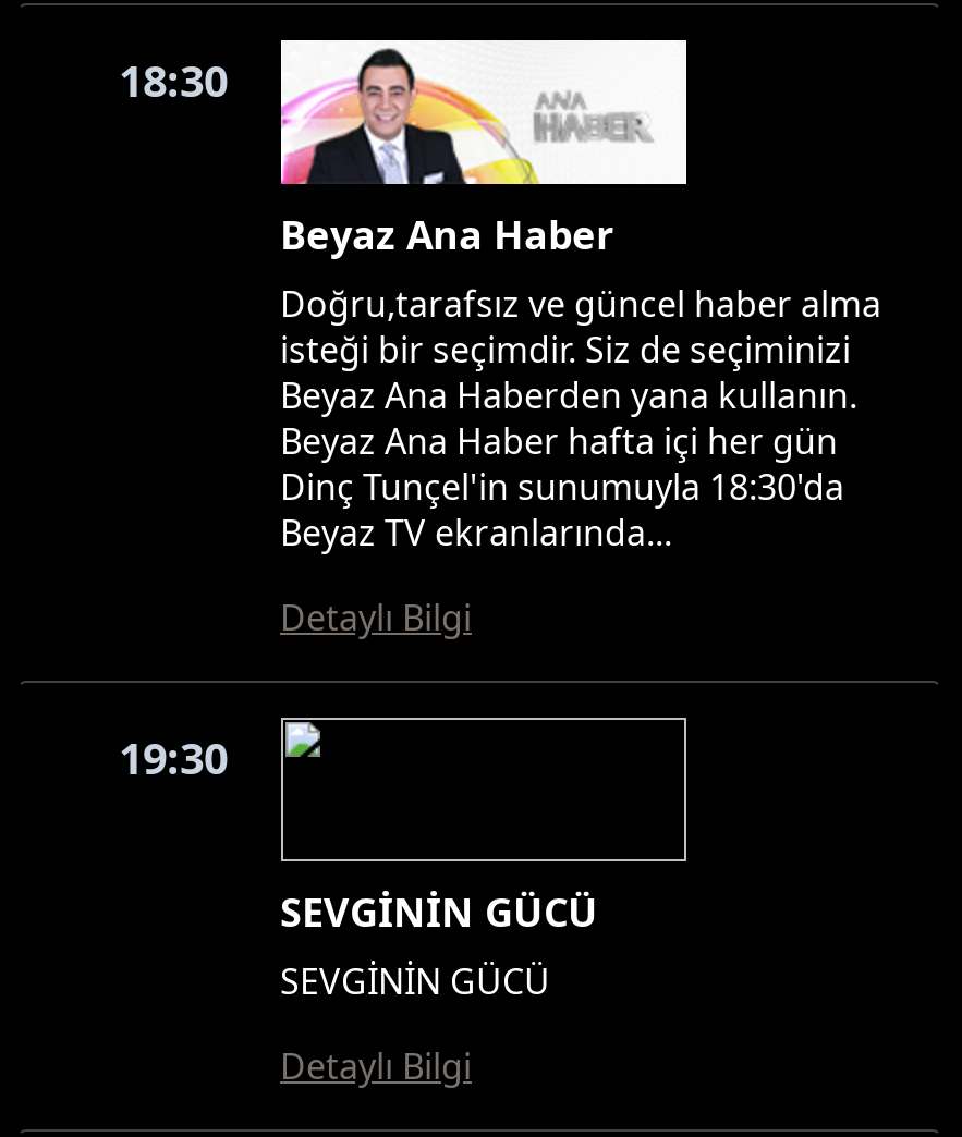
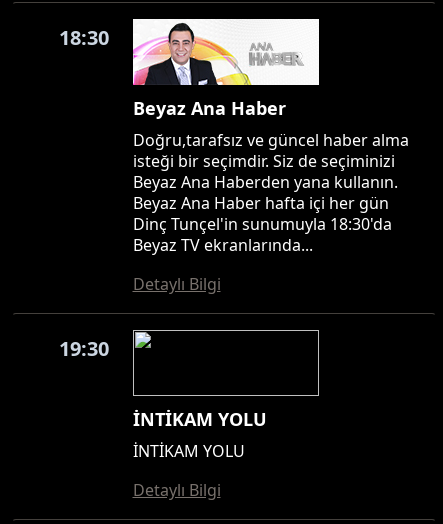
- SEVGİNİN GÜCÜ
- SEVGİNİN GÜCÜ
+ İNTİKAM YOLU
+ İNTİKAM YOLU
